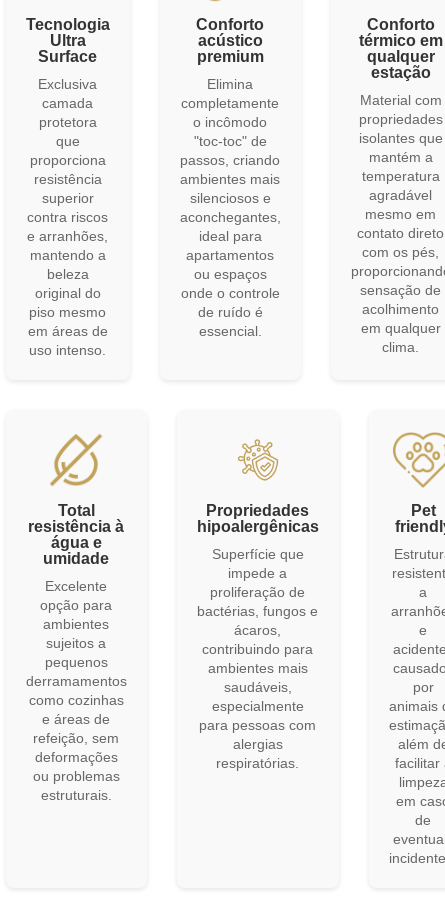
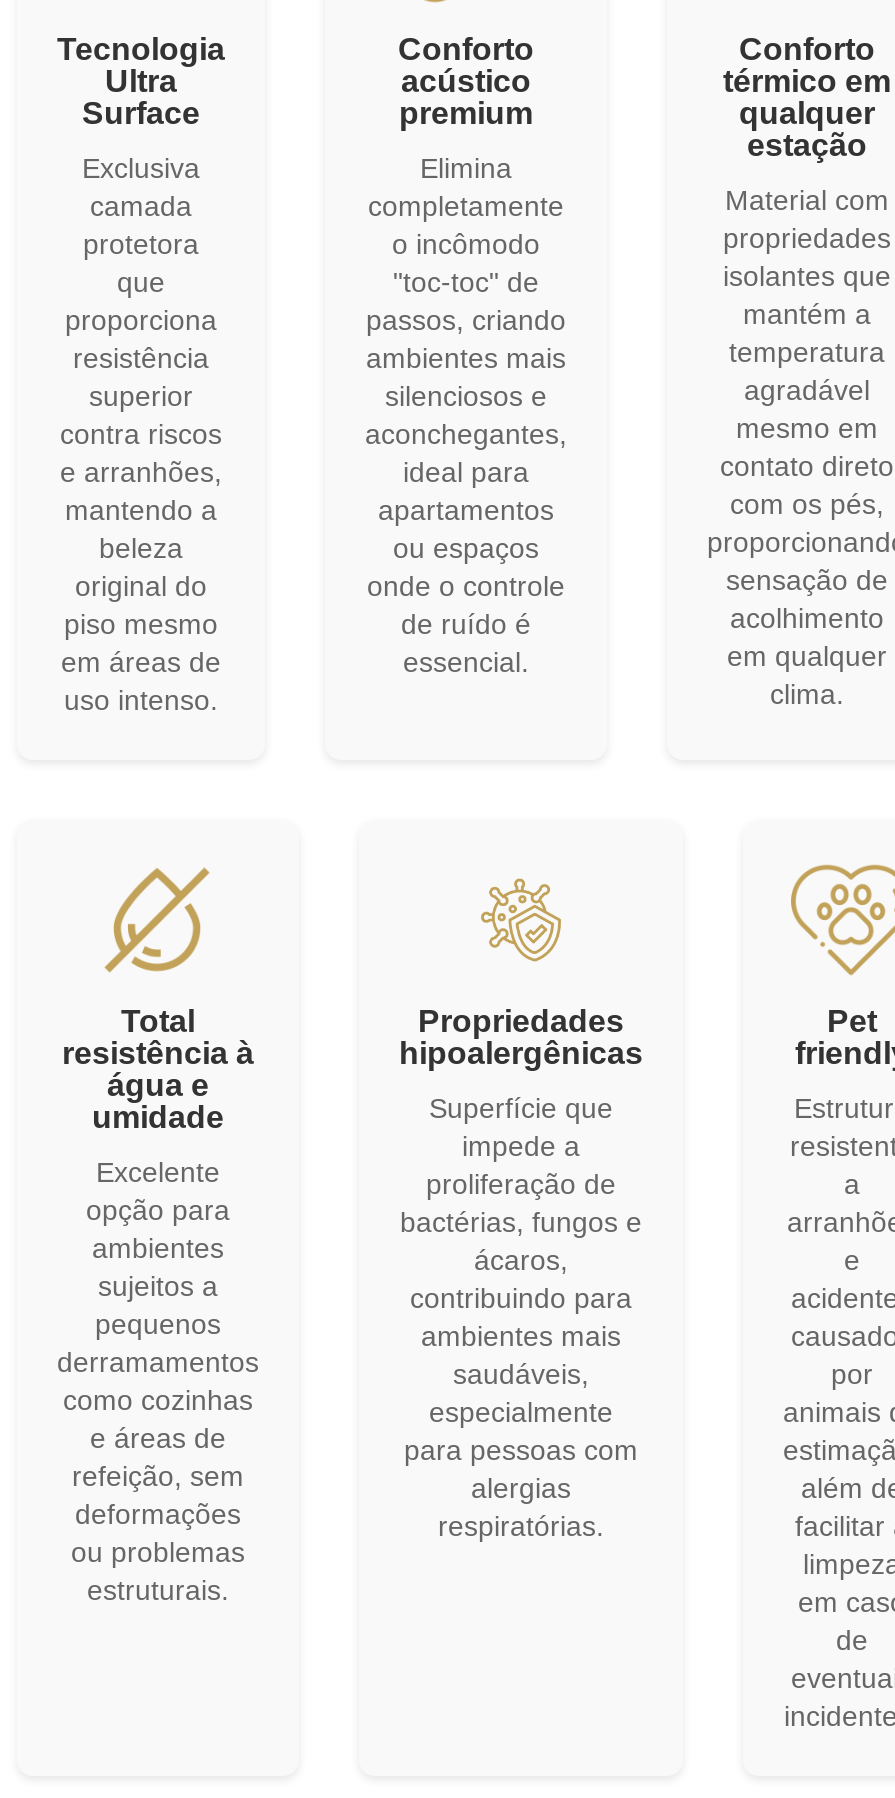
- água e
+ gua e

- ácaros,
+ caros,
